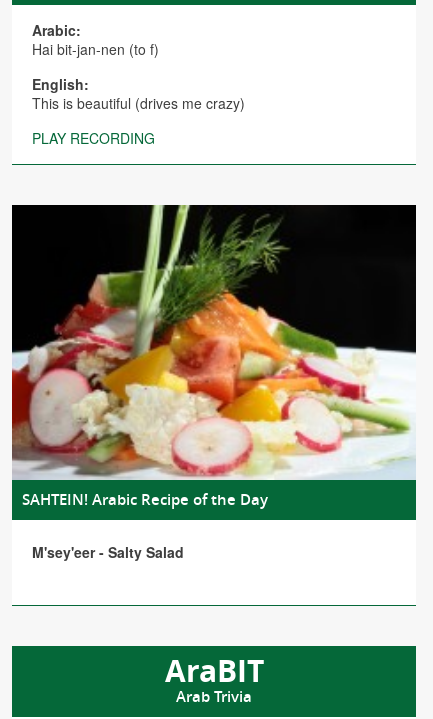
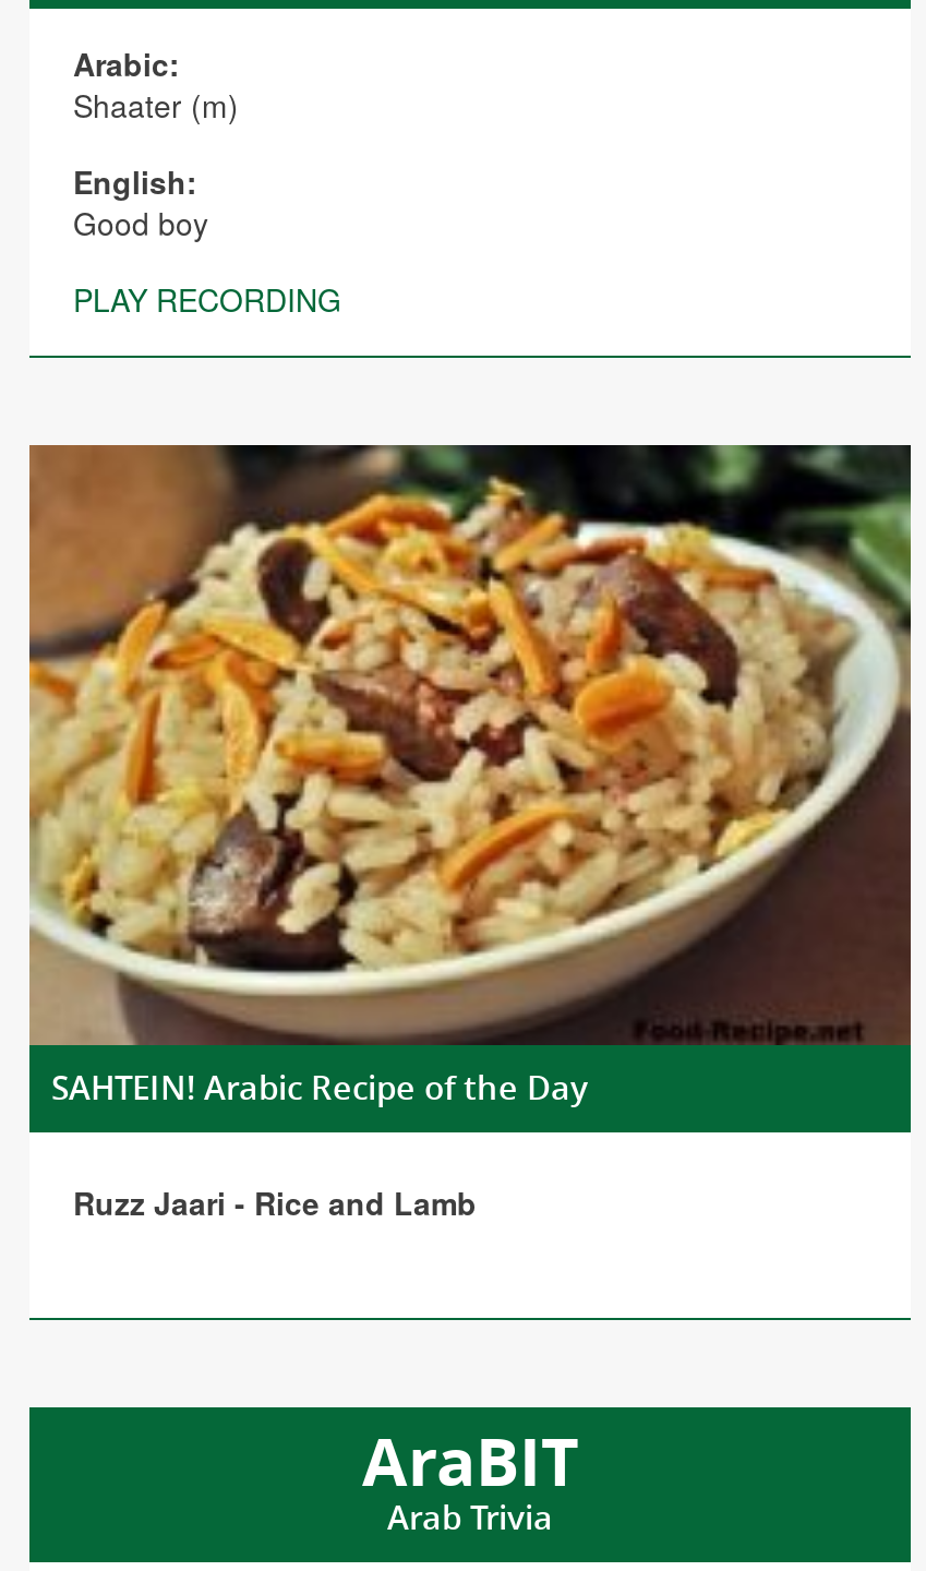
- Hai bit-jan-nen (to f)
+ Shaater (m)

- This is beautiful (drives me crazy)
+ Good boy

- [image]
+ [image]

- M'sey'eer - Salty Salad
+ Ruzz Jaari - Rice and Lamb
